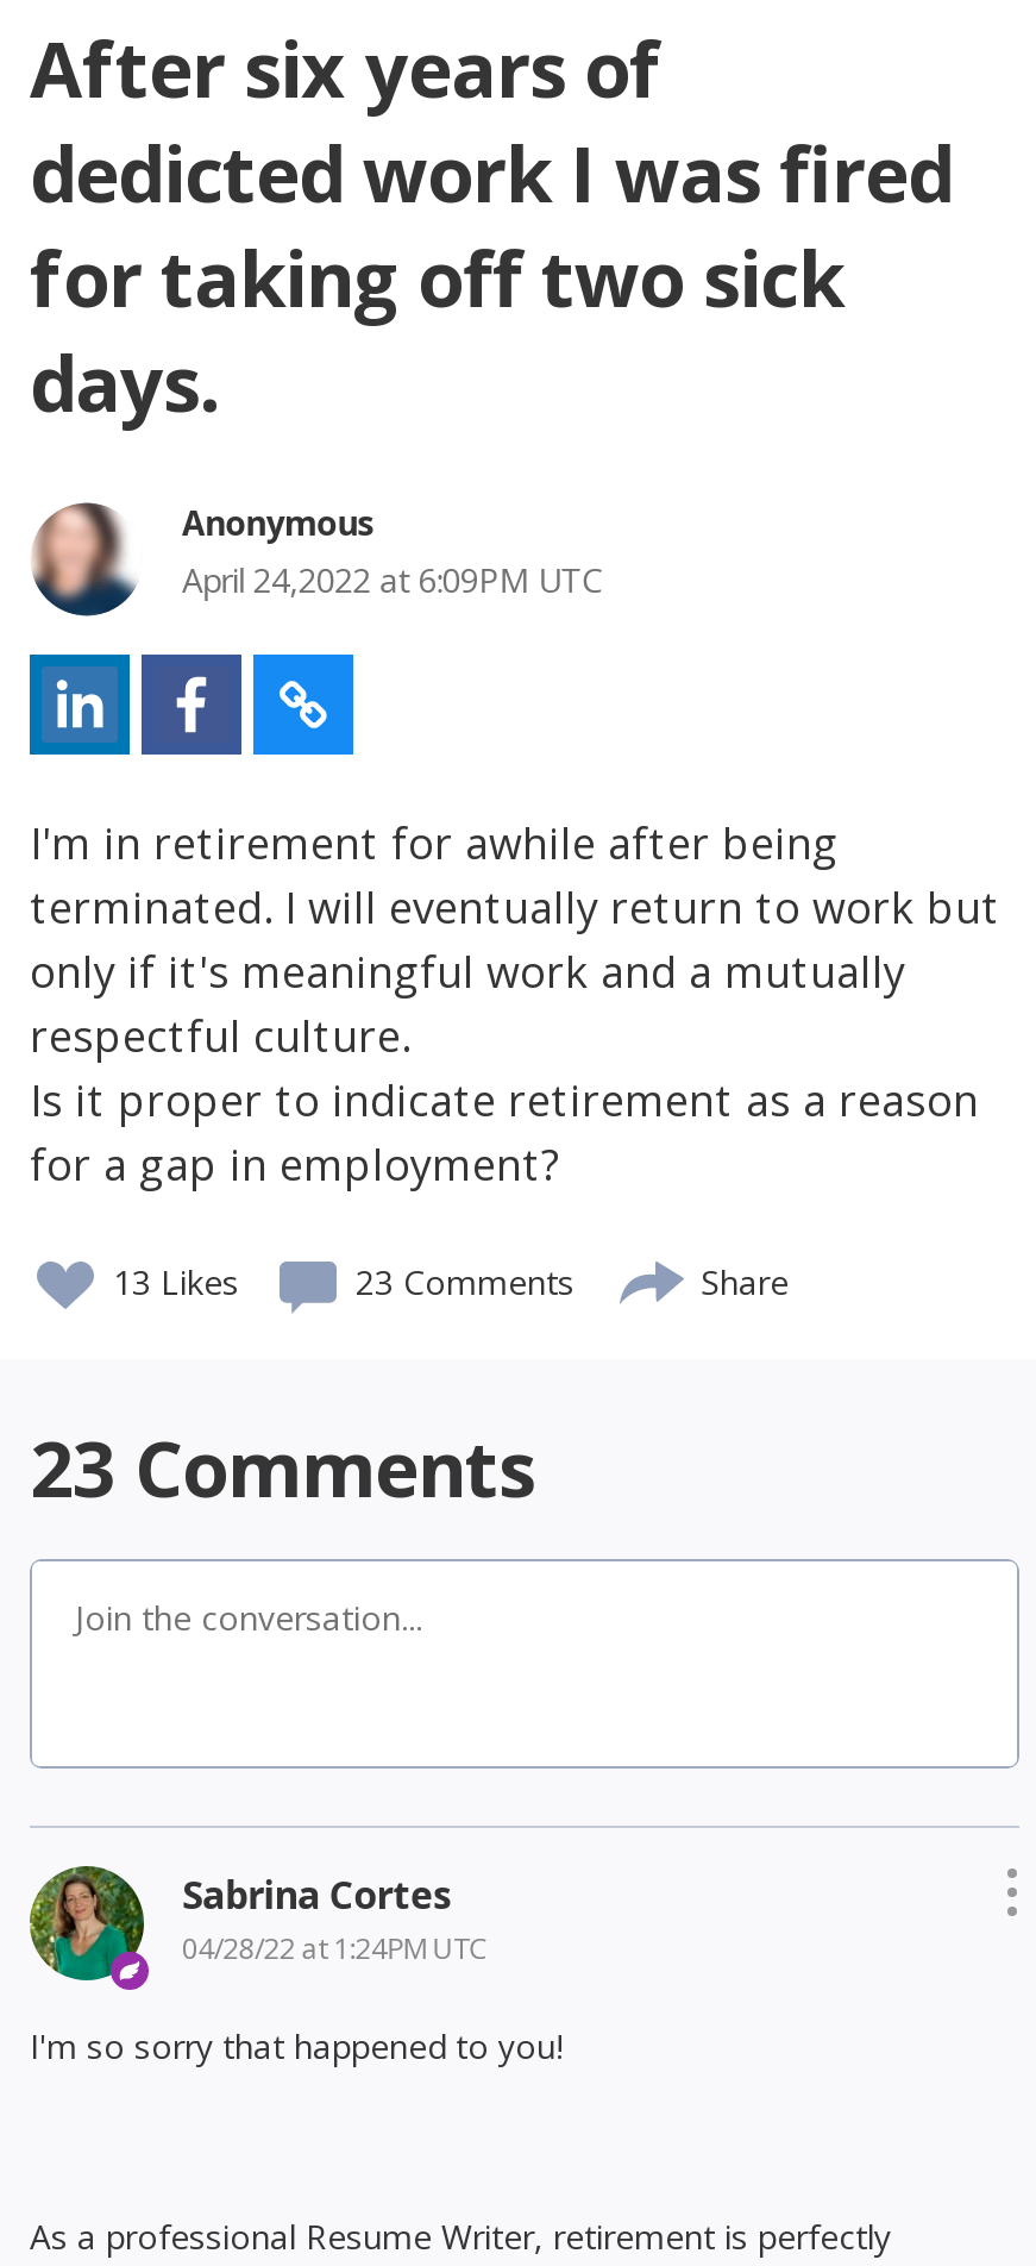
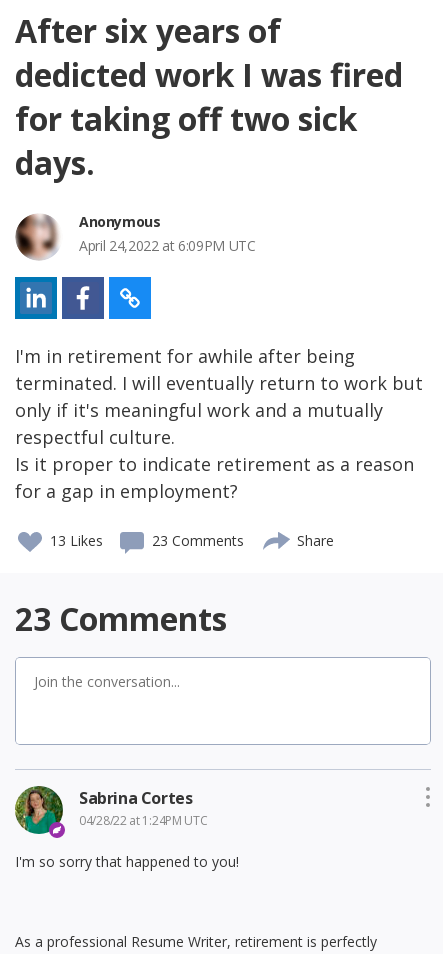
- [image]
+ [image]
